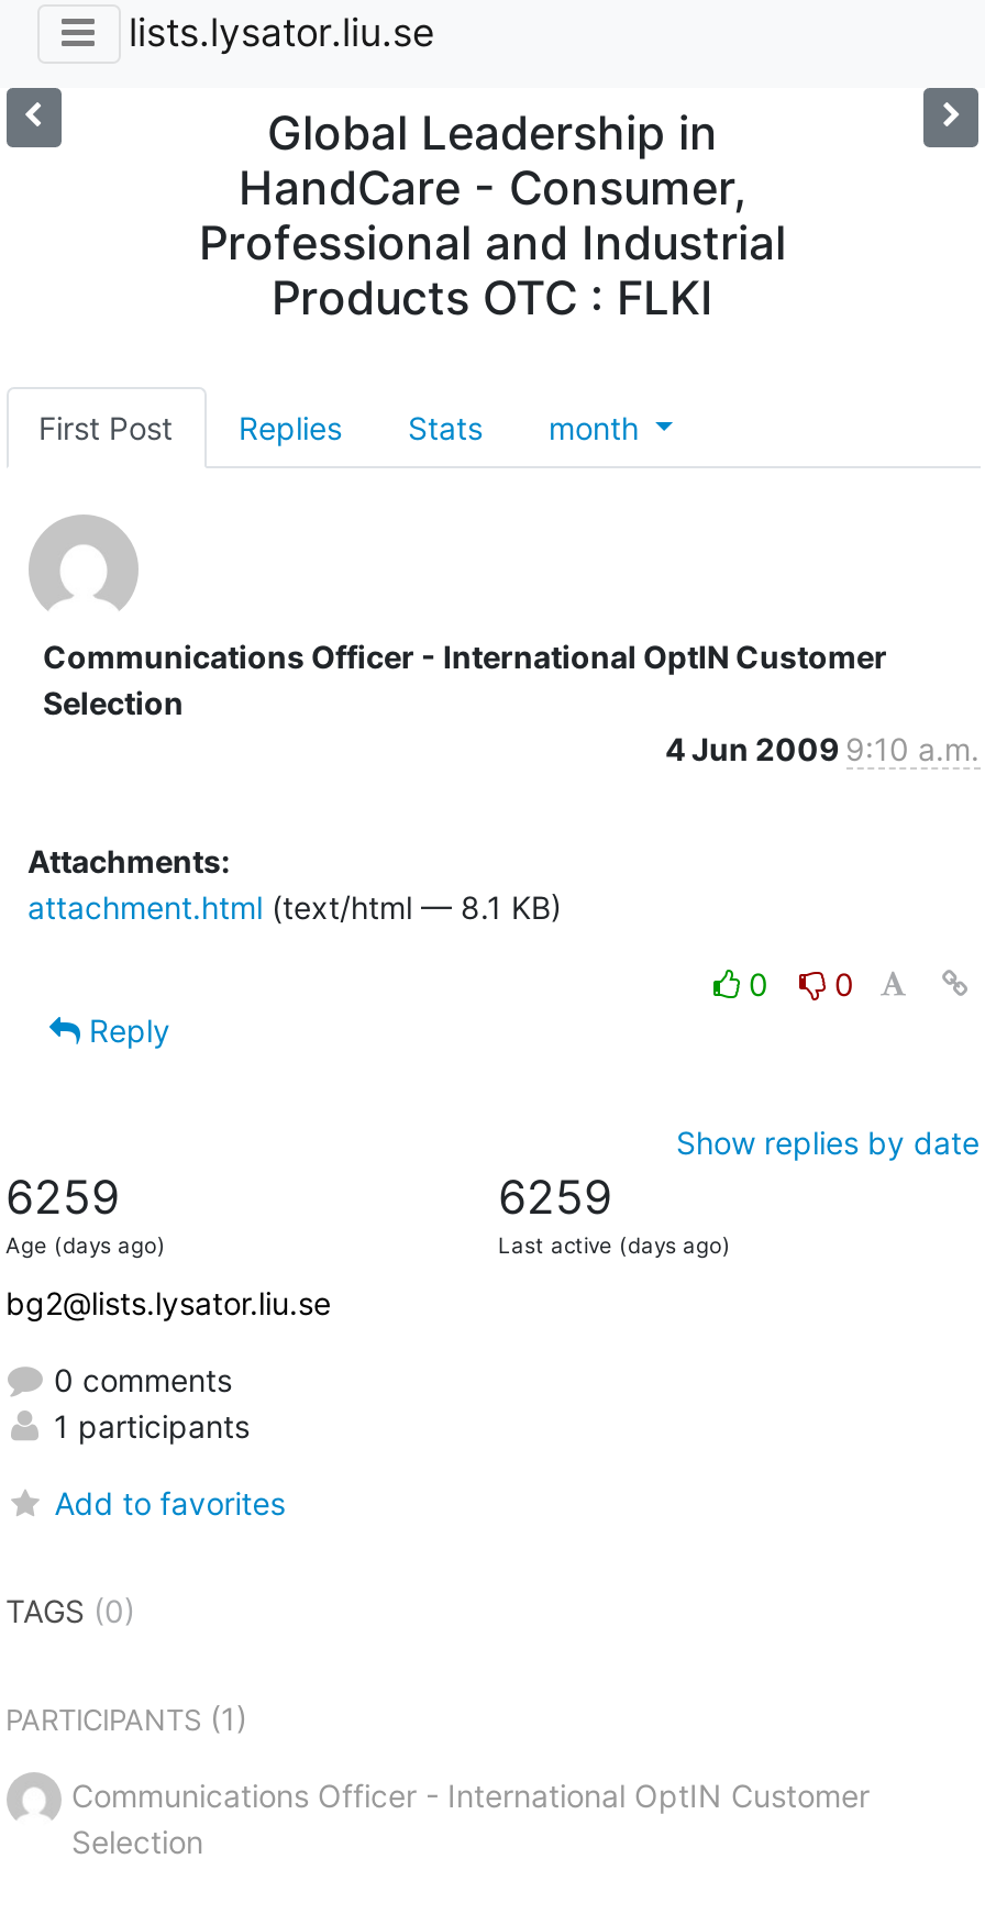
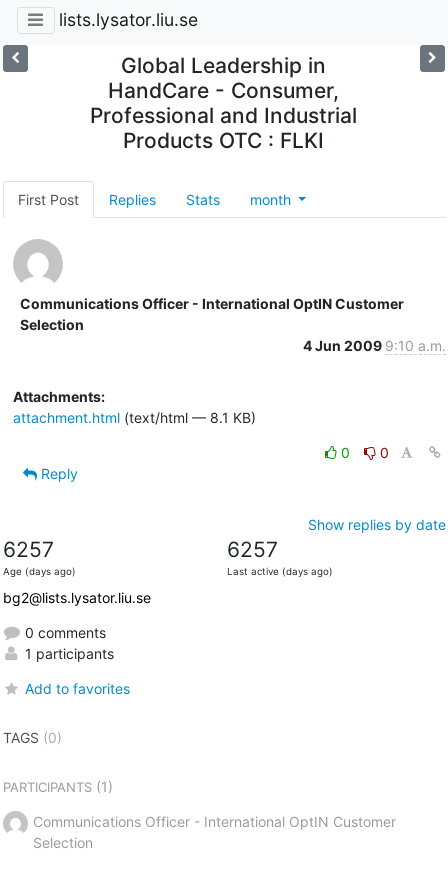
- 6259
+ 6257

- 6259
+ 6257
